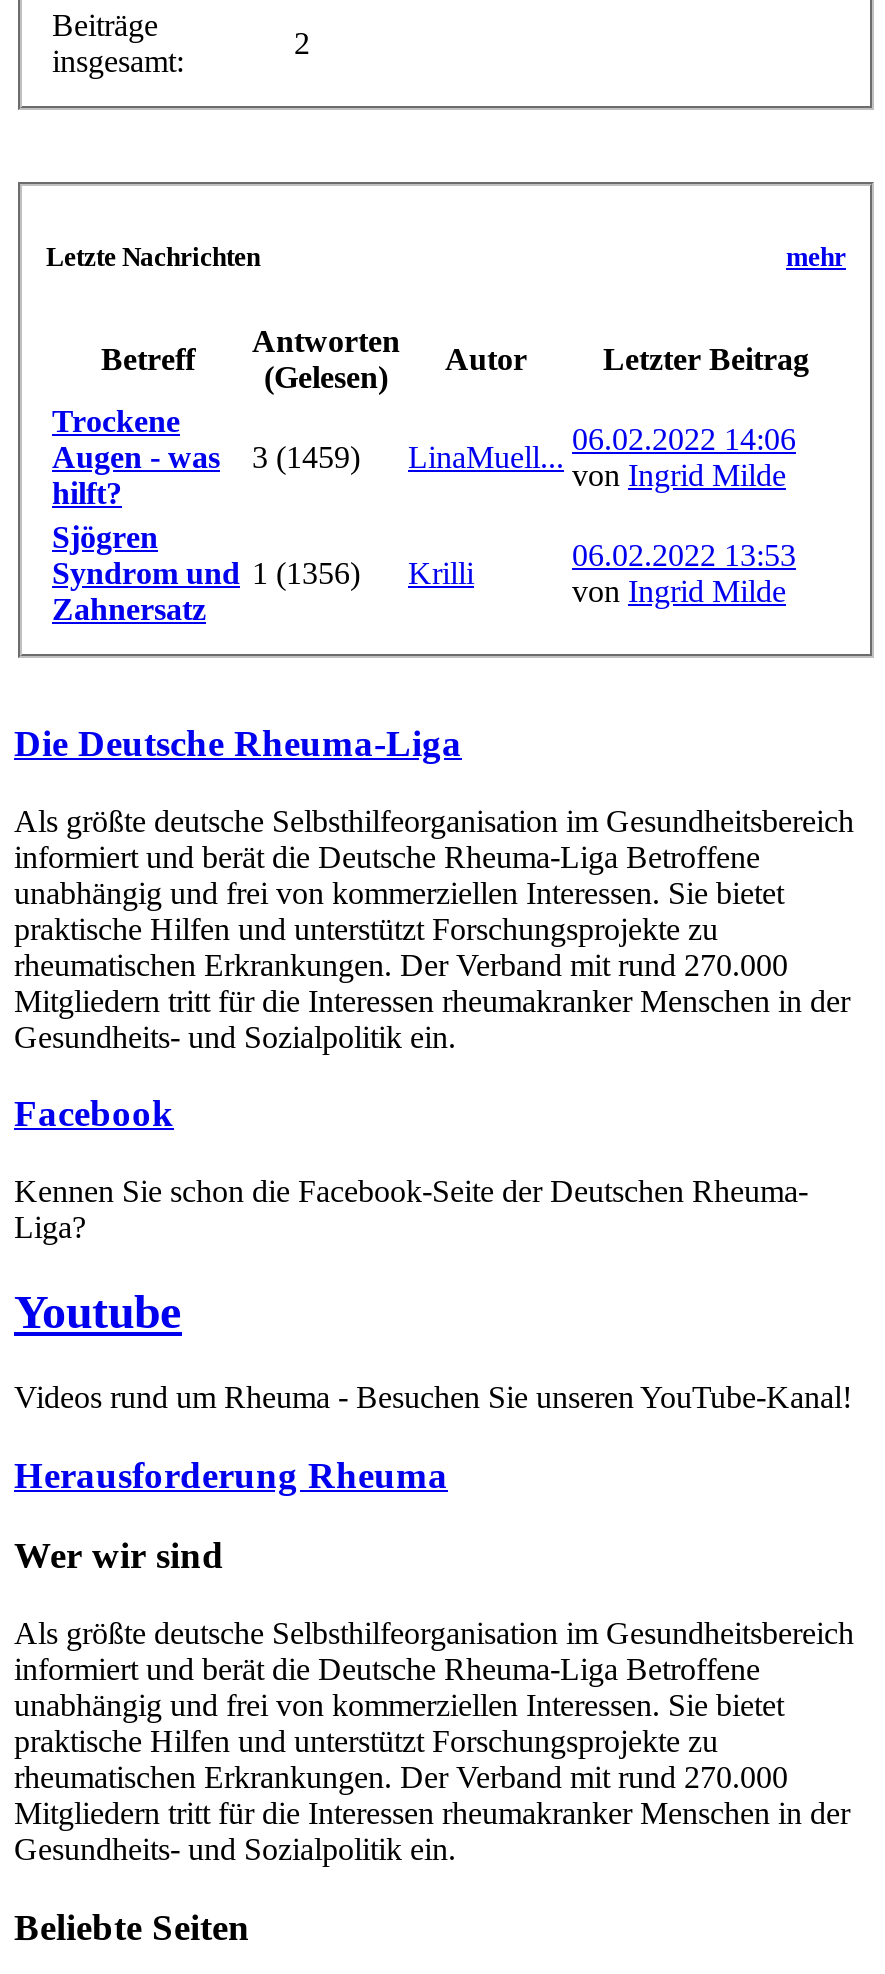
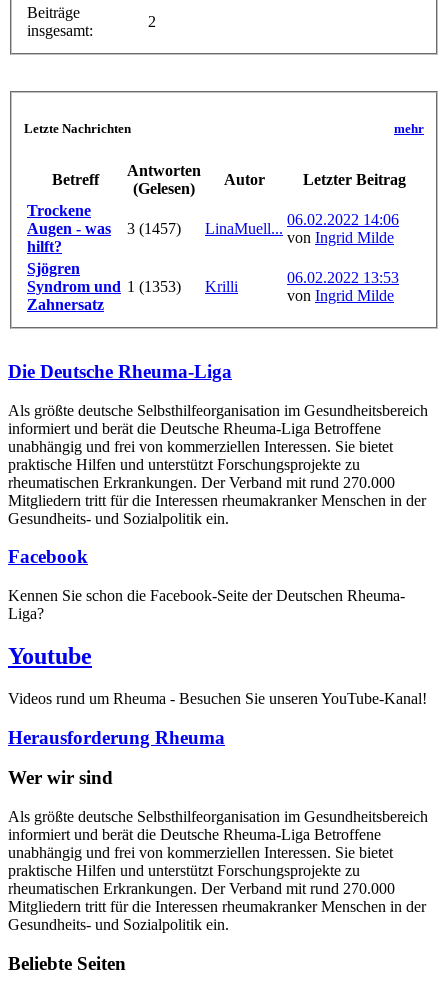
- Augen - was 3 (1459) LinaMuell...
+ Augen - was 3 (1457) LinaMuell...

- Syndrom und 1 (1356) Krilli
+ Syndrom und 1 (1353) Krilli
